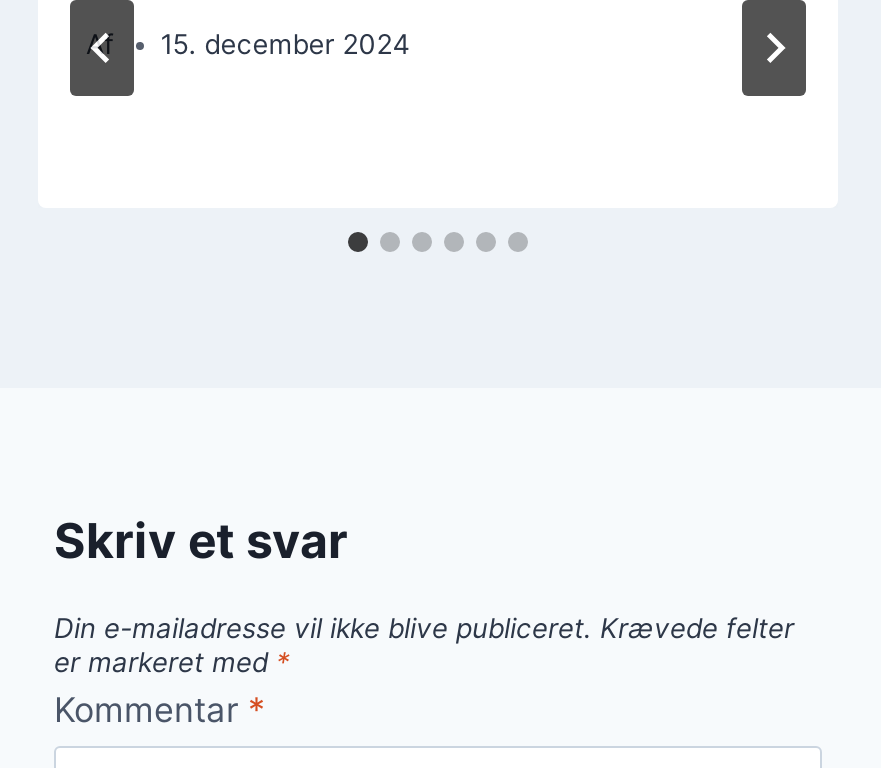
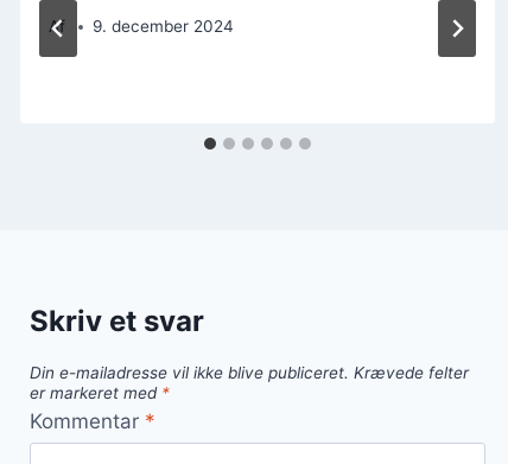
- 15. december 2024
+ 9. december 2024
